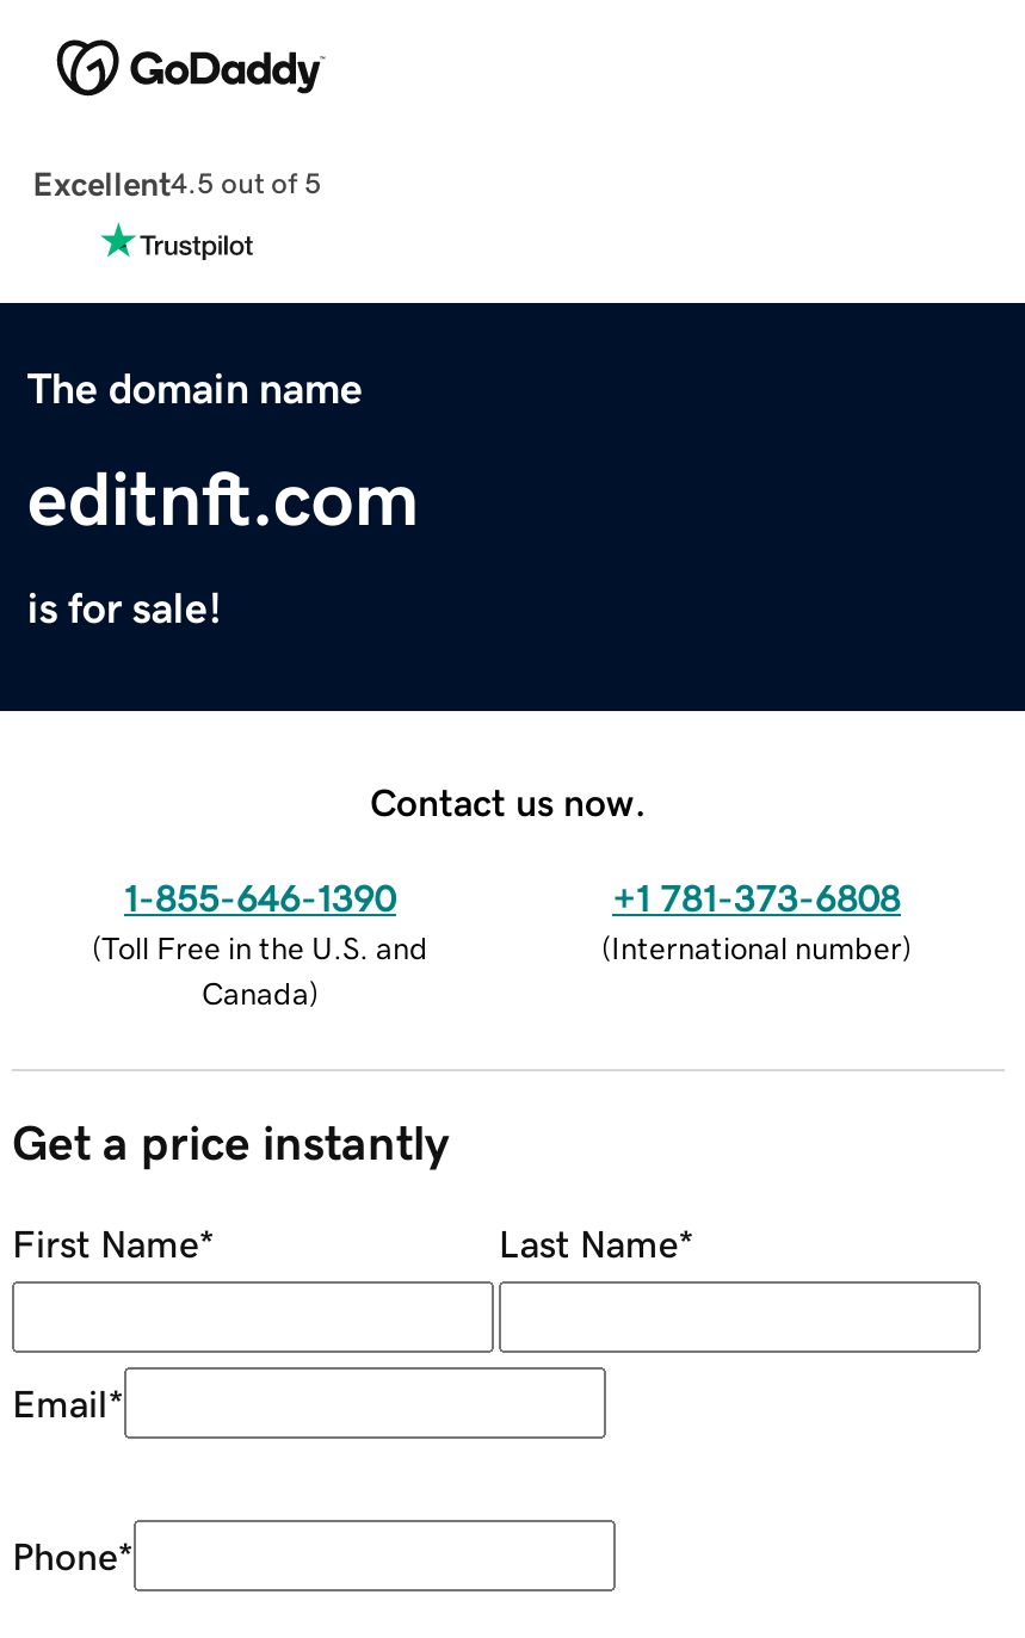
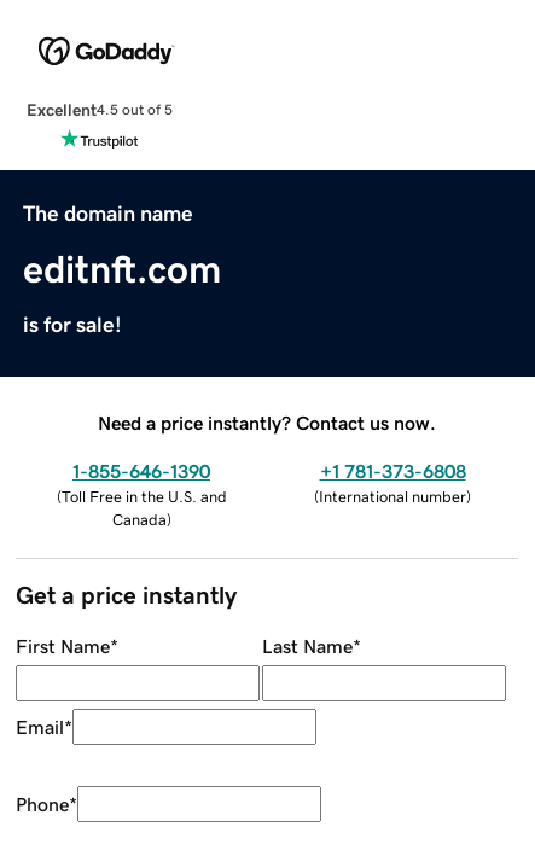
- Contact us now.
+ Need a price instantly? Contact us now.
